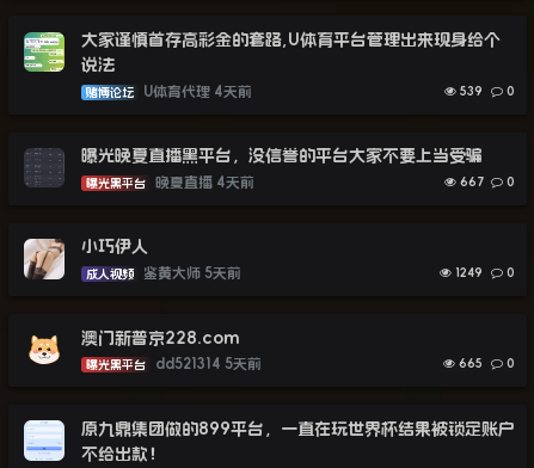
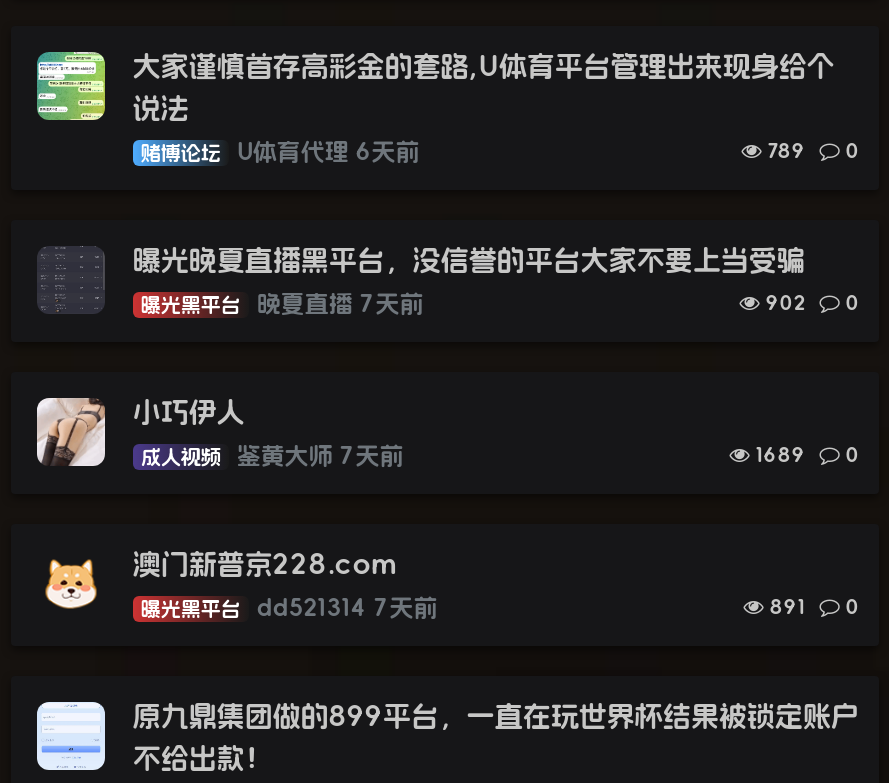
- U体育代理 4天前
+ U体育代理 6天前

- 539 0
+ 789 0

- 晚夏直播 4天前
+ 晚夏直播 7天前

- 667 0
+ 902 0

- 鉴黄大师 5天前
+ 鉴黄大师 7天前

- 1249 0
+ 1689 0

- 曝光黑平台 dd521314 5天前
+ 曝光黑平台 dd521314 7天前

- 665 0
+ 891 0
